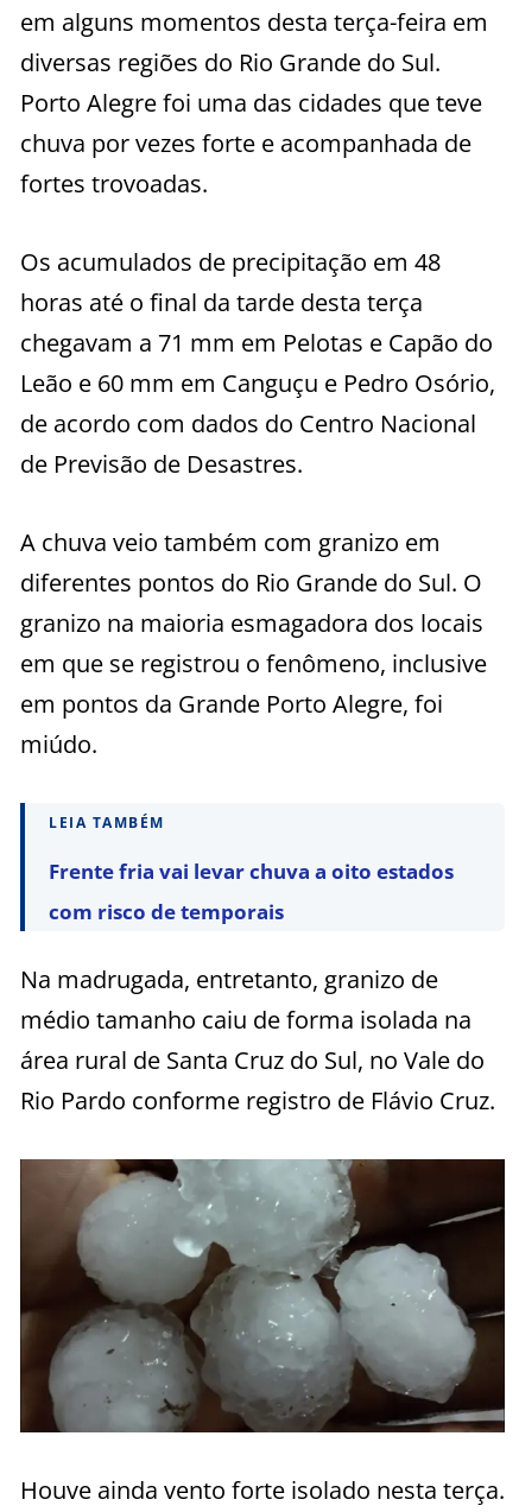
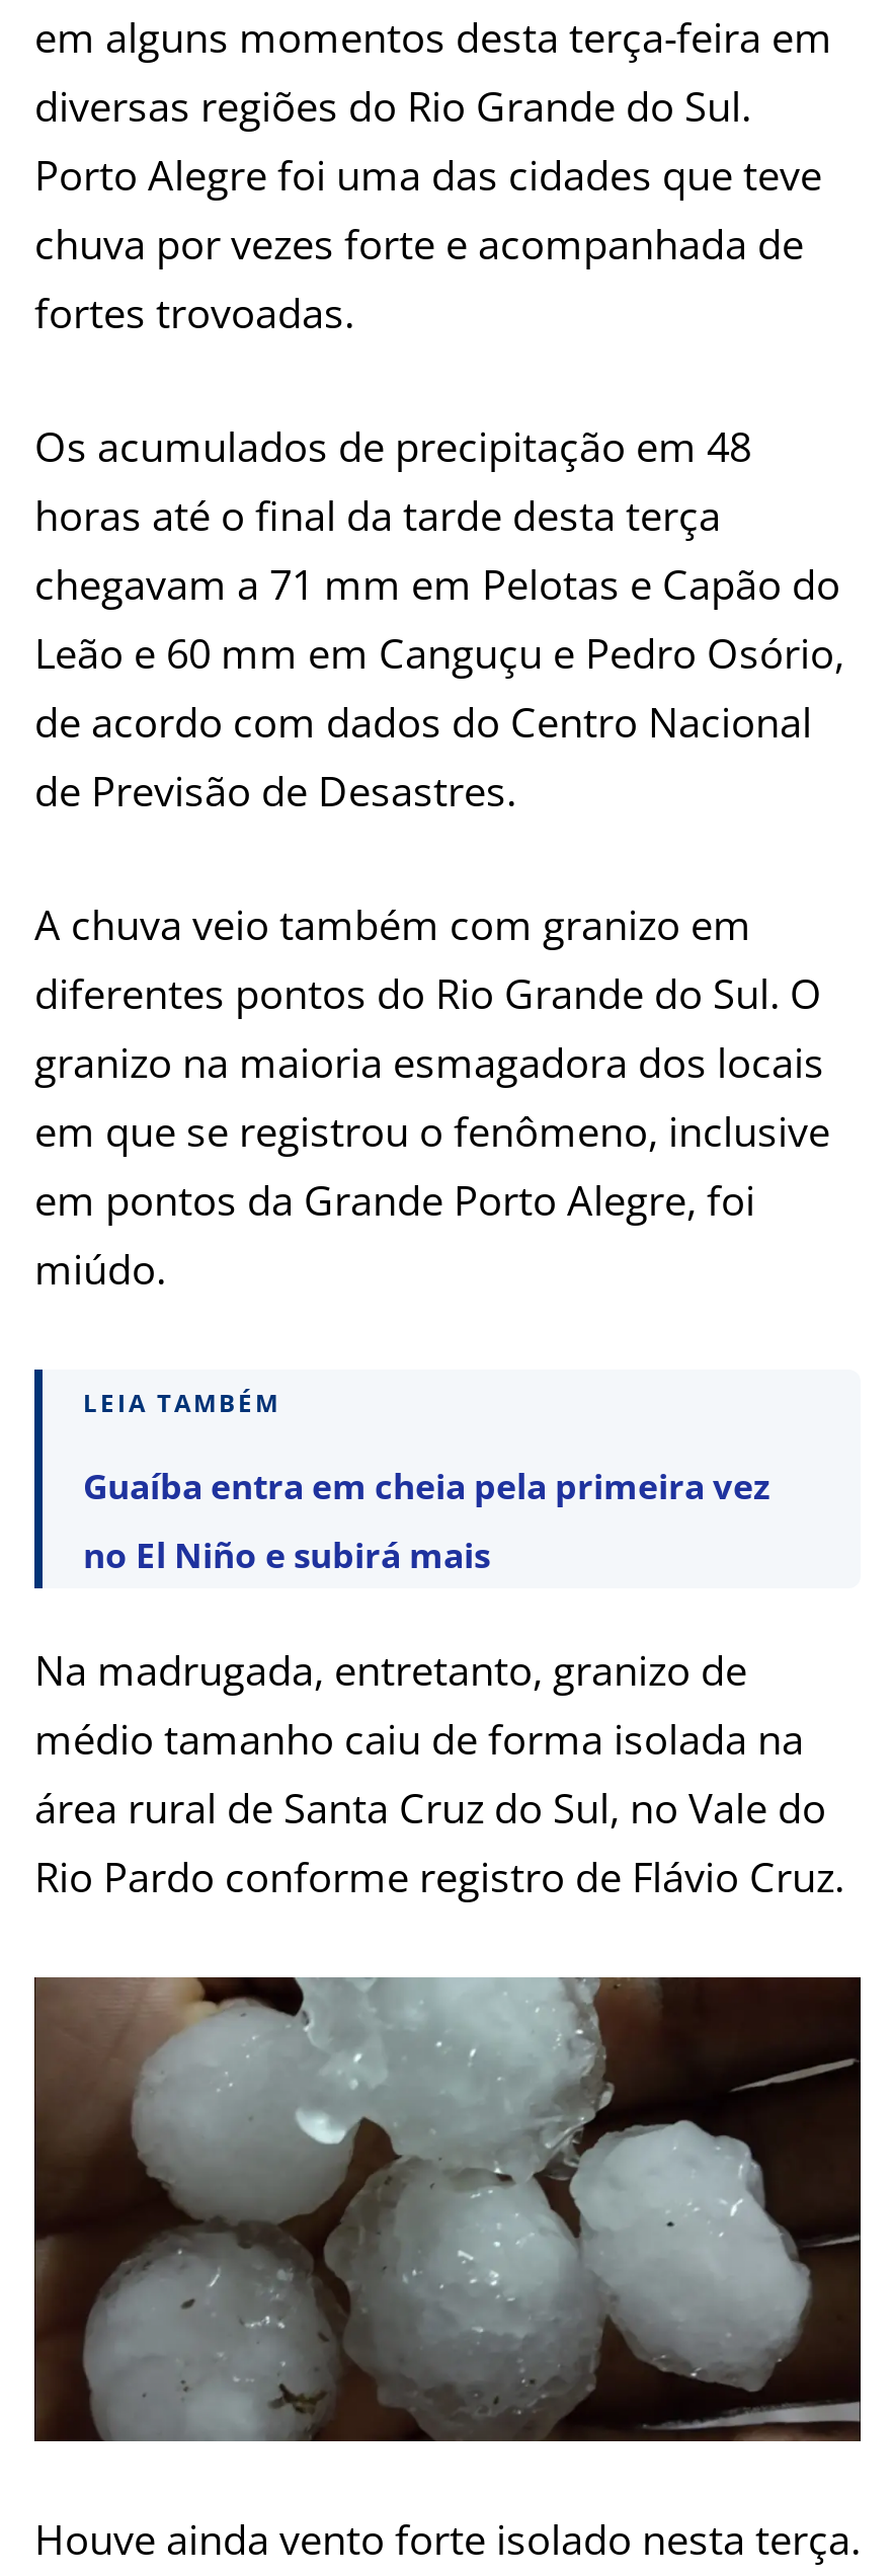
- Frente fria vai levar chuva a oito estados
+ Guaíba entra em cheia pela primeira vez

- com risco de temporais
+ no El Niño e subirá mais
